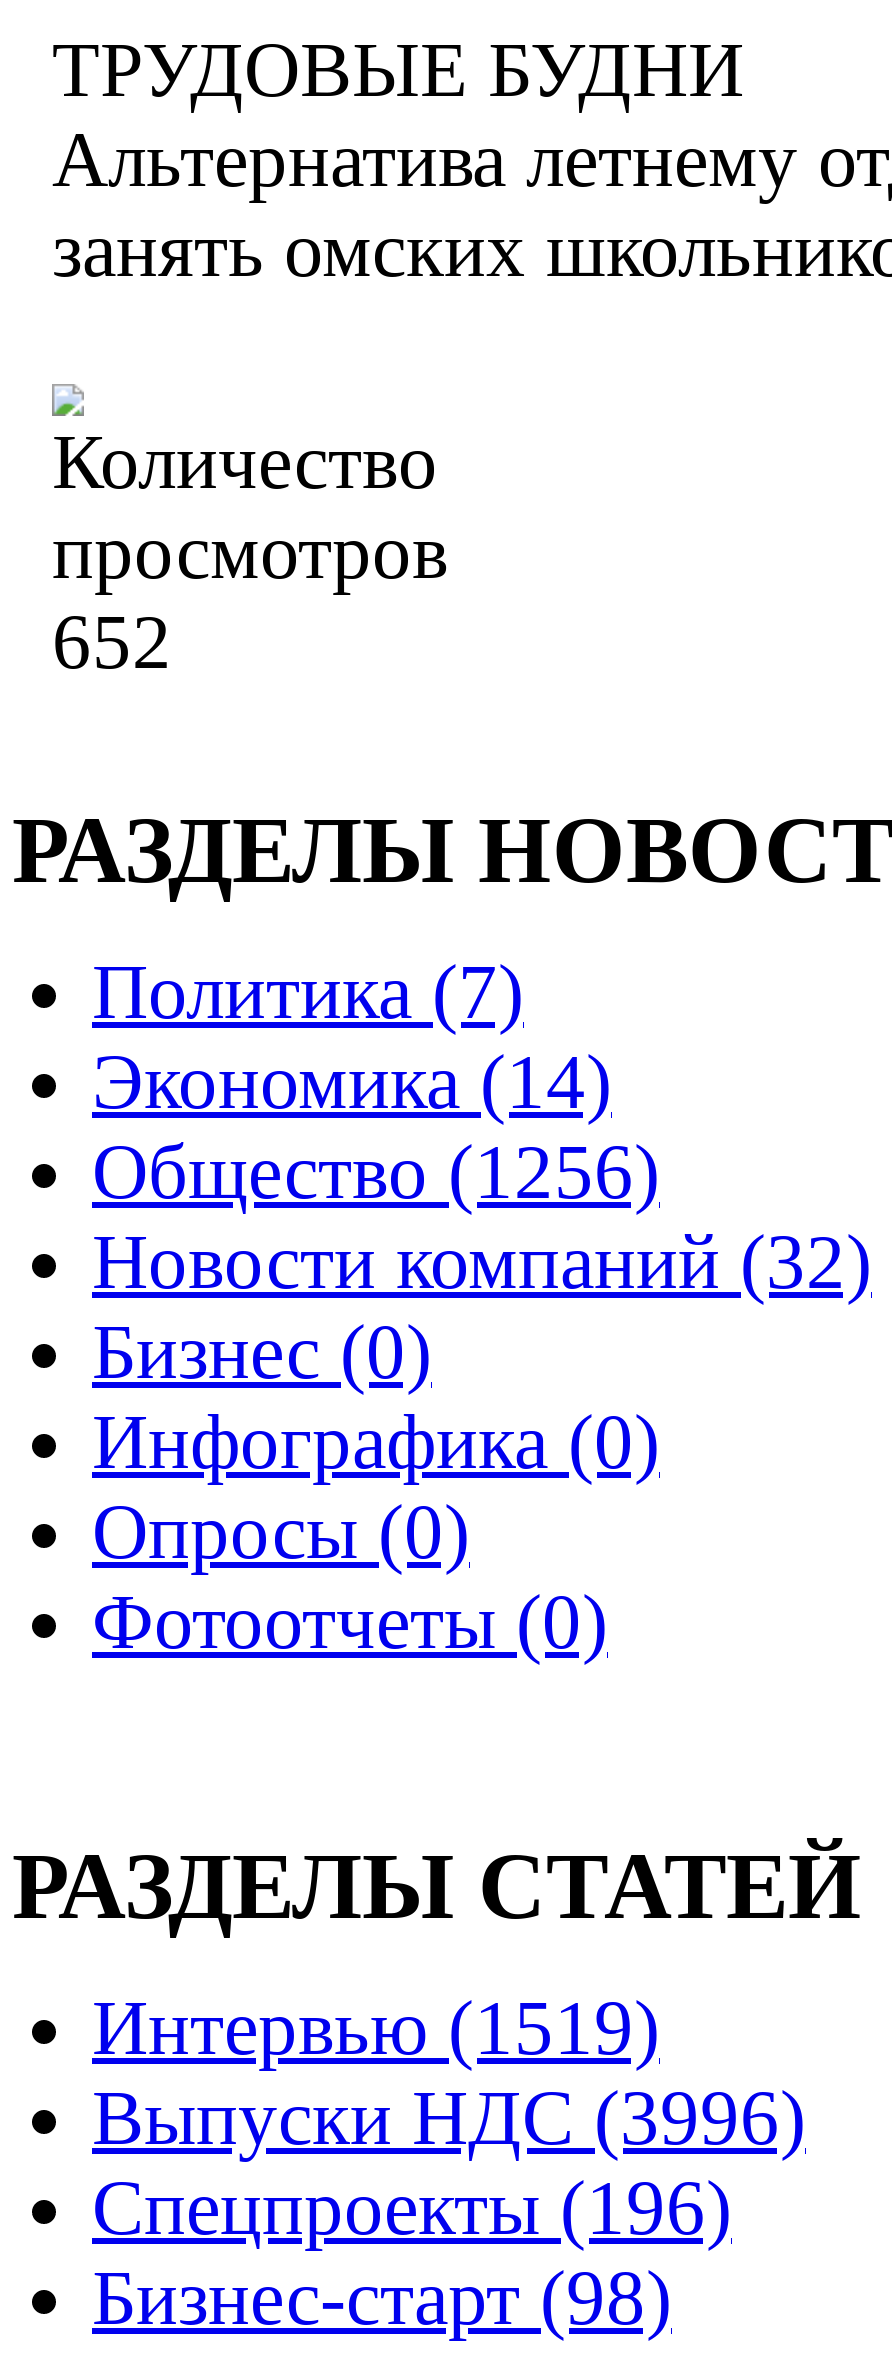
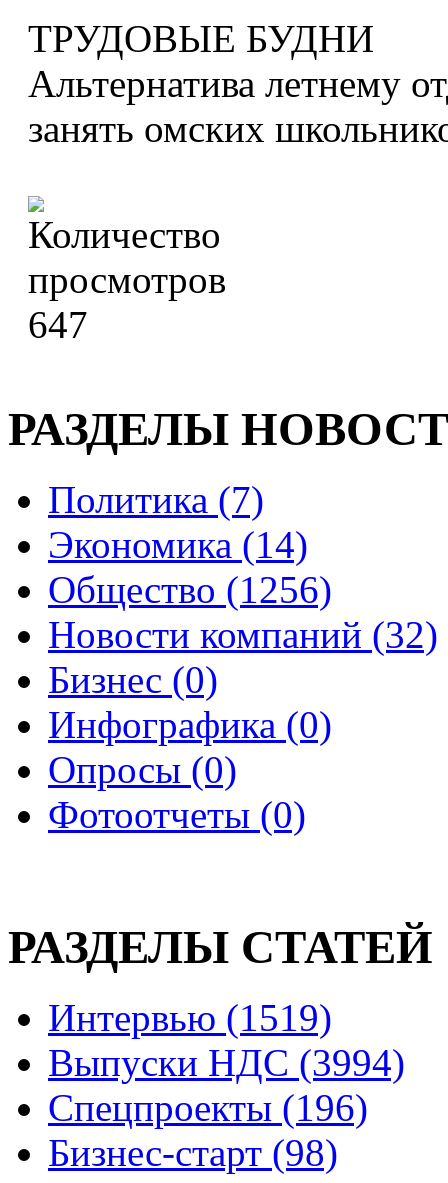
- 652
+ 647

- Выпуски НДС (3996)
+ Выпуски НДС (3994)
